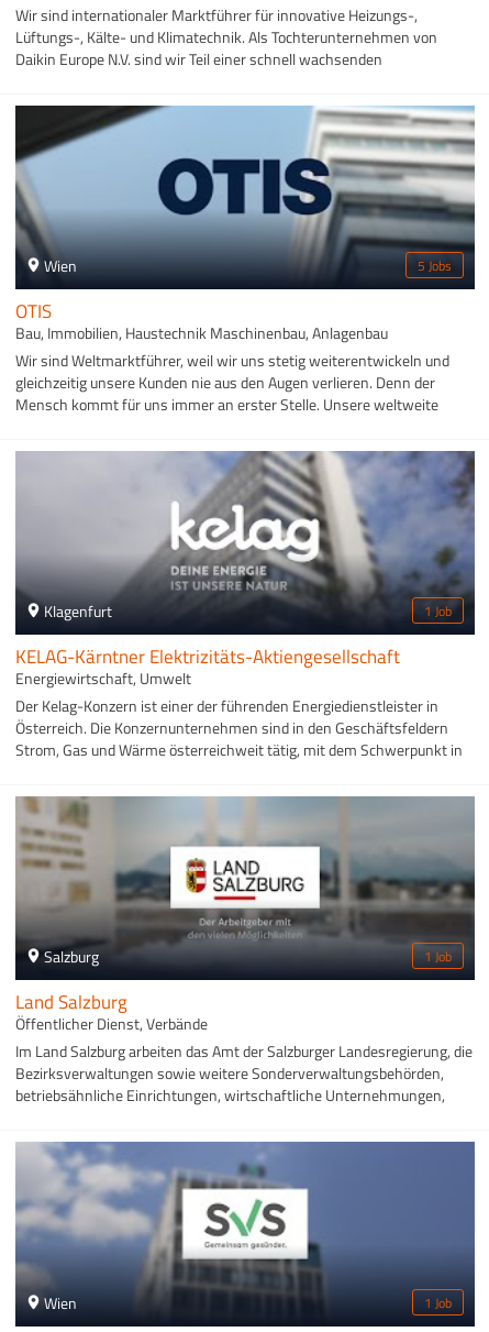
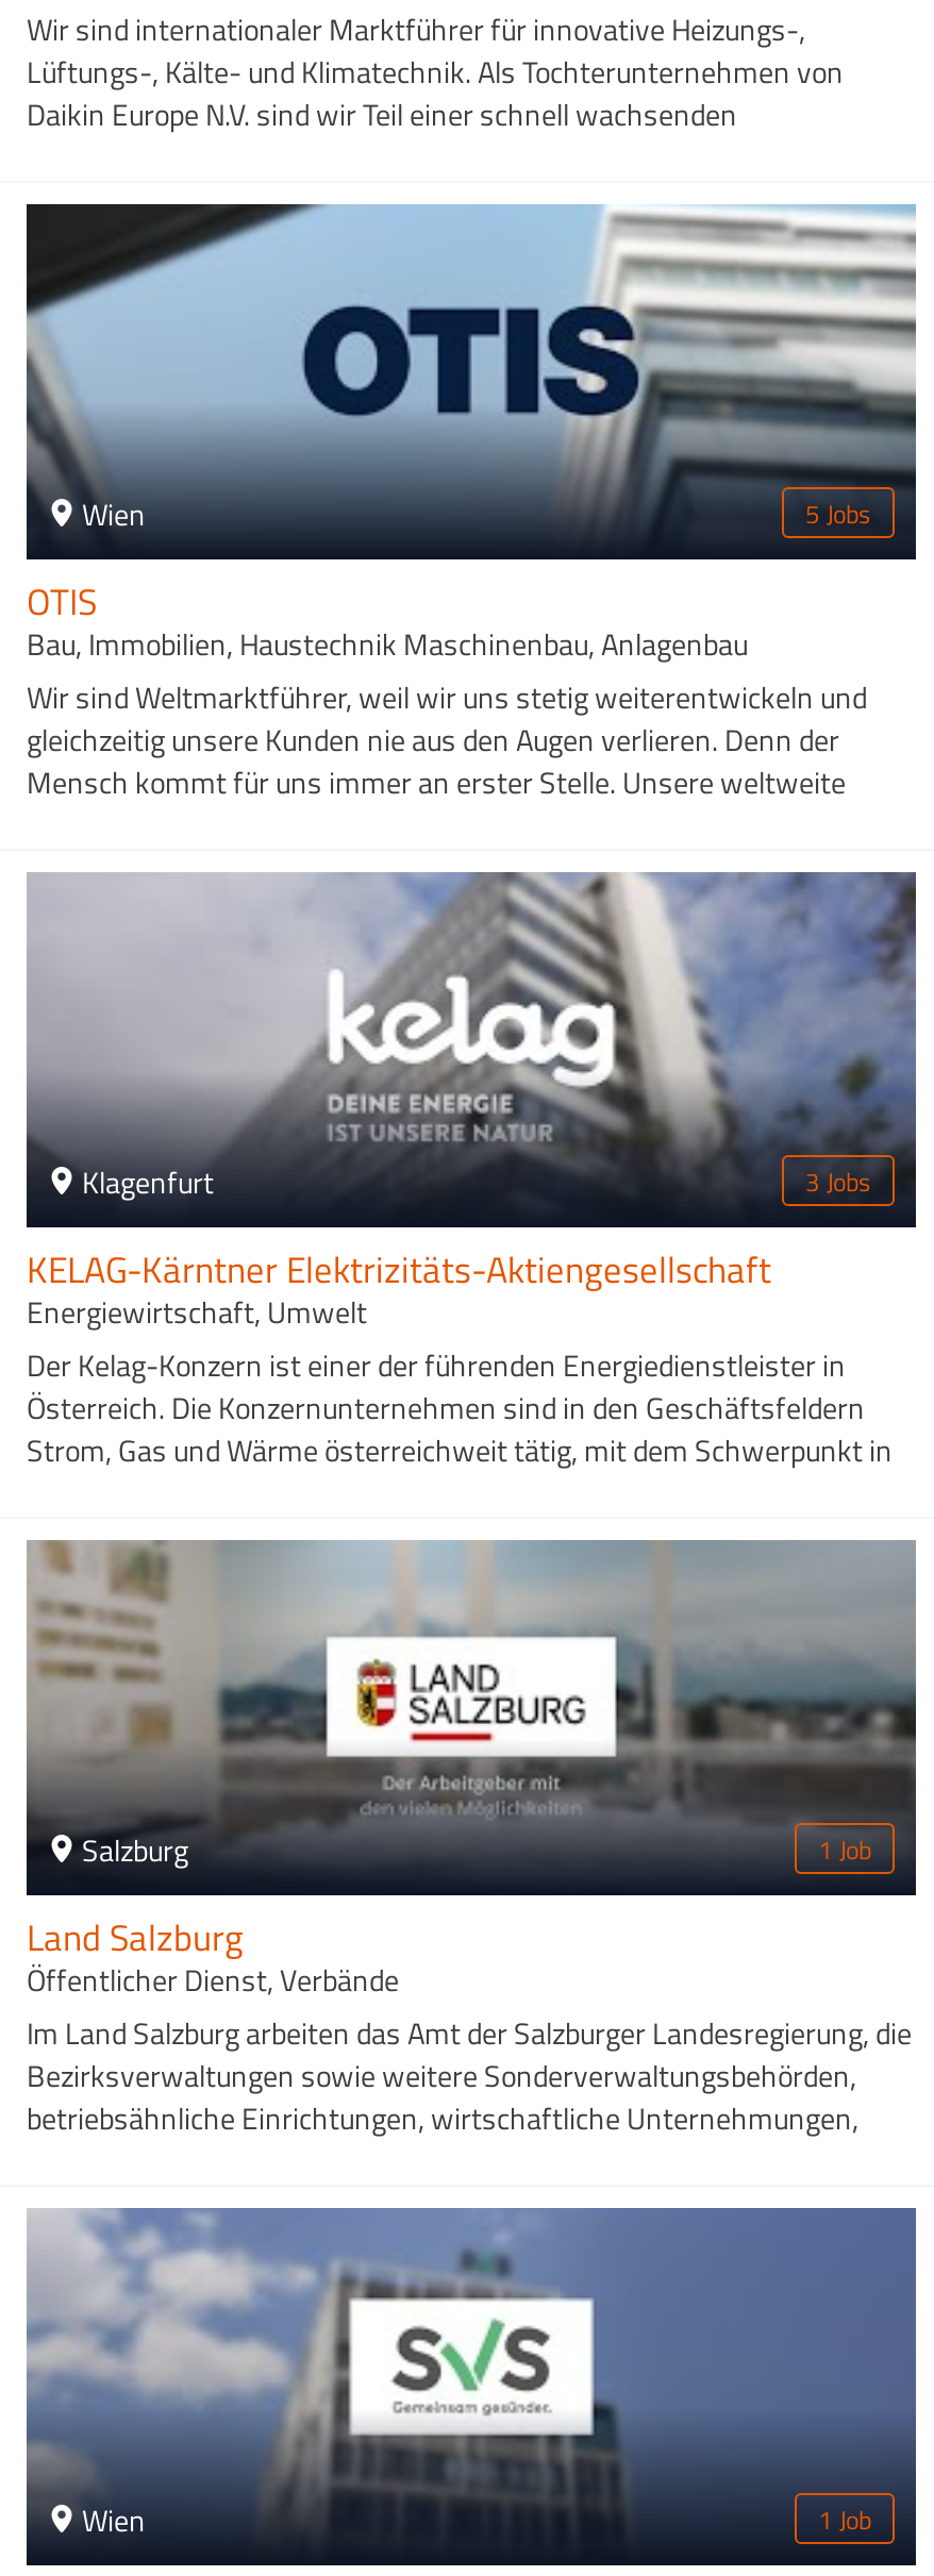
- 1 Job
+ 3 Jobs
